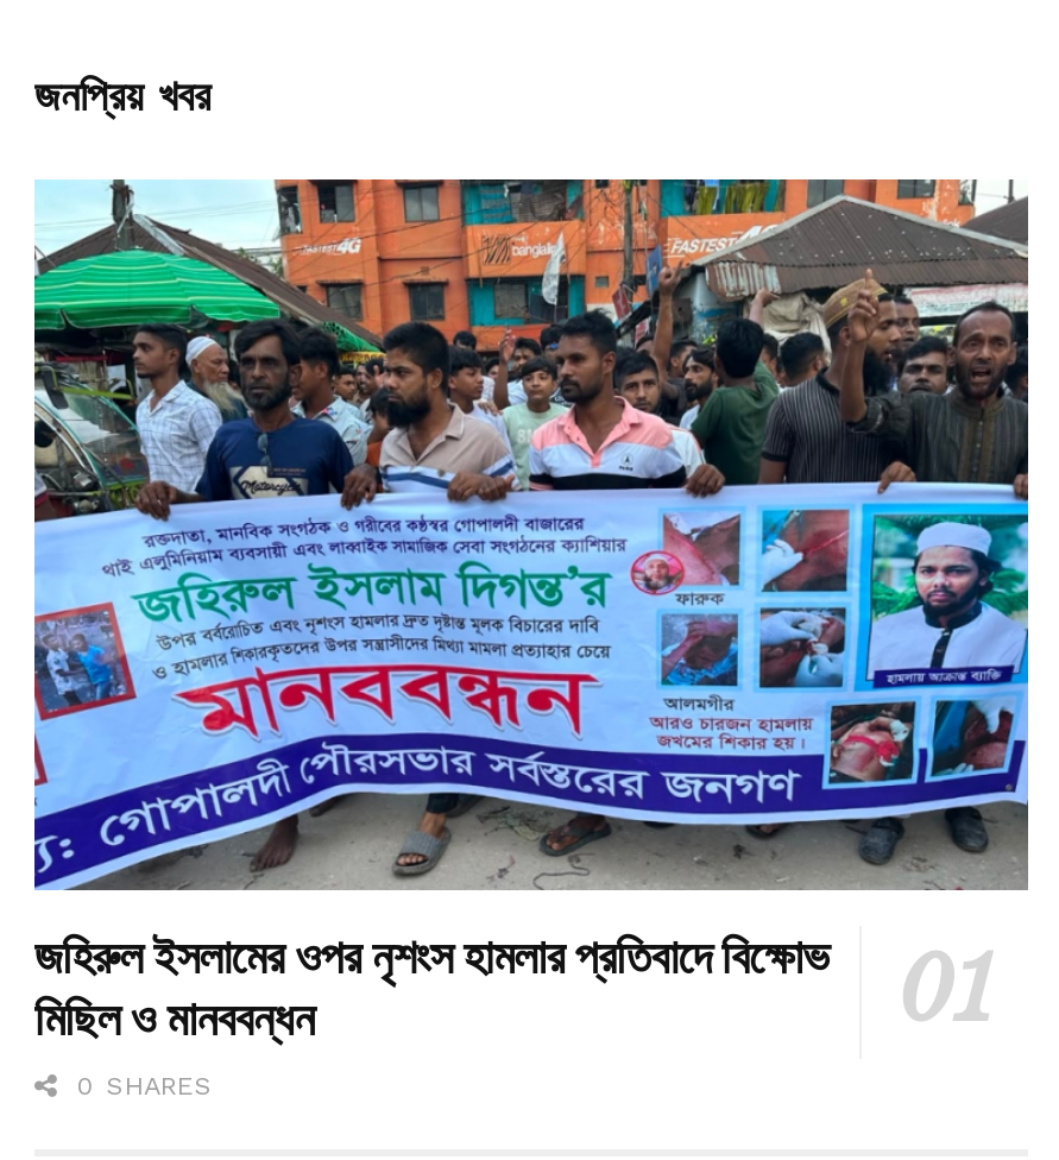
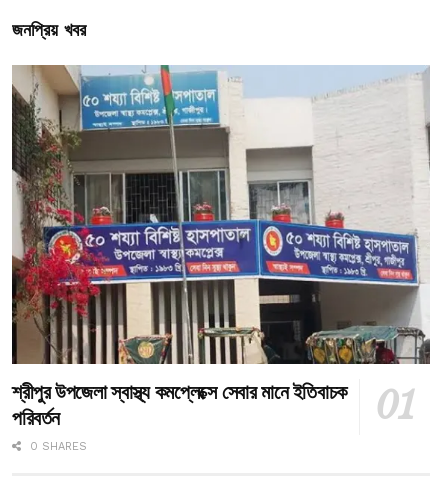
- [image]
- জহিরুল ইসলামের ওপর নৃশংস হামলার প্রতিবাদে বিক্ষোভ
- মিছিল ও মানববন্ধন
+ [image]
+ শ্রীপুর উপজেলা স্বাস্থ্য কমপ্লেক্সে সেবার মানে ইতিবাচক
+ পরিবর্তন
